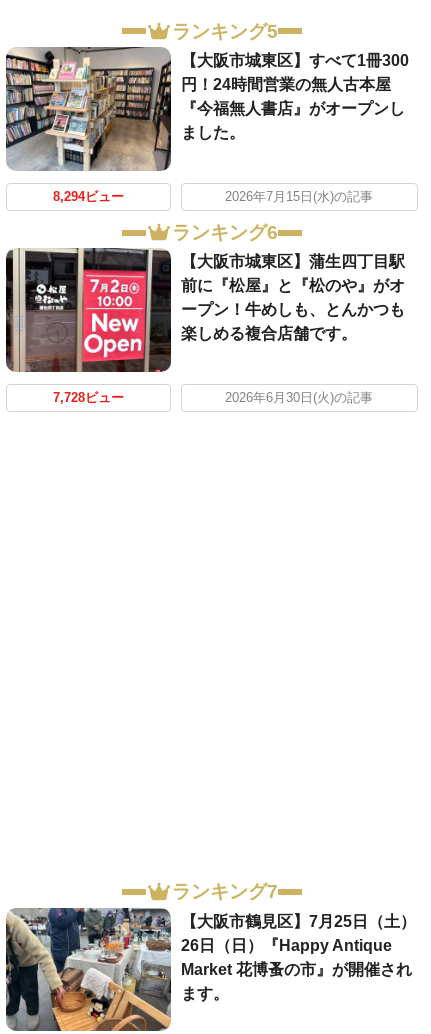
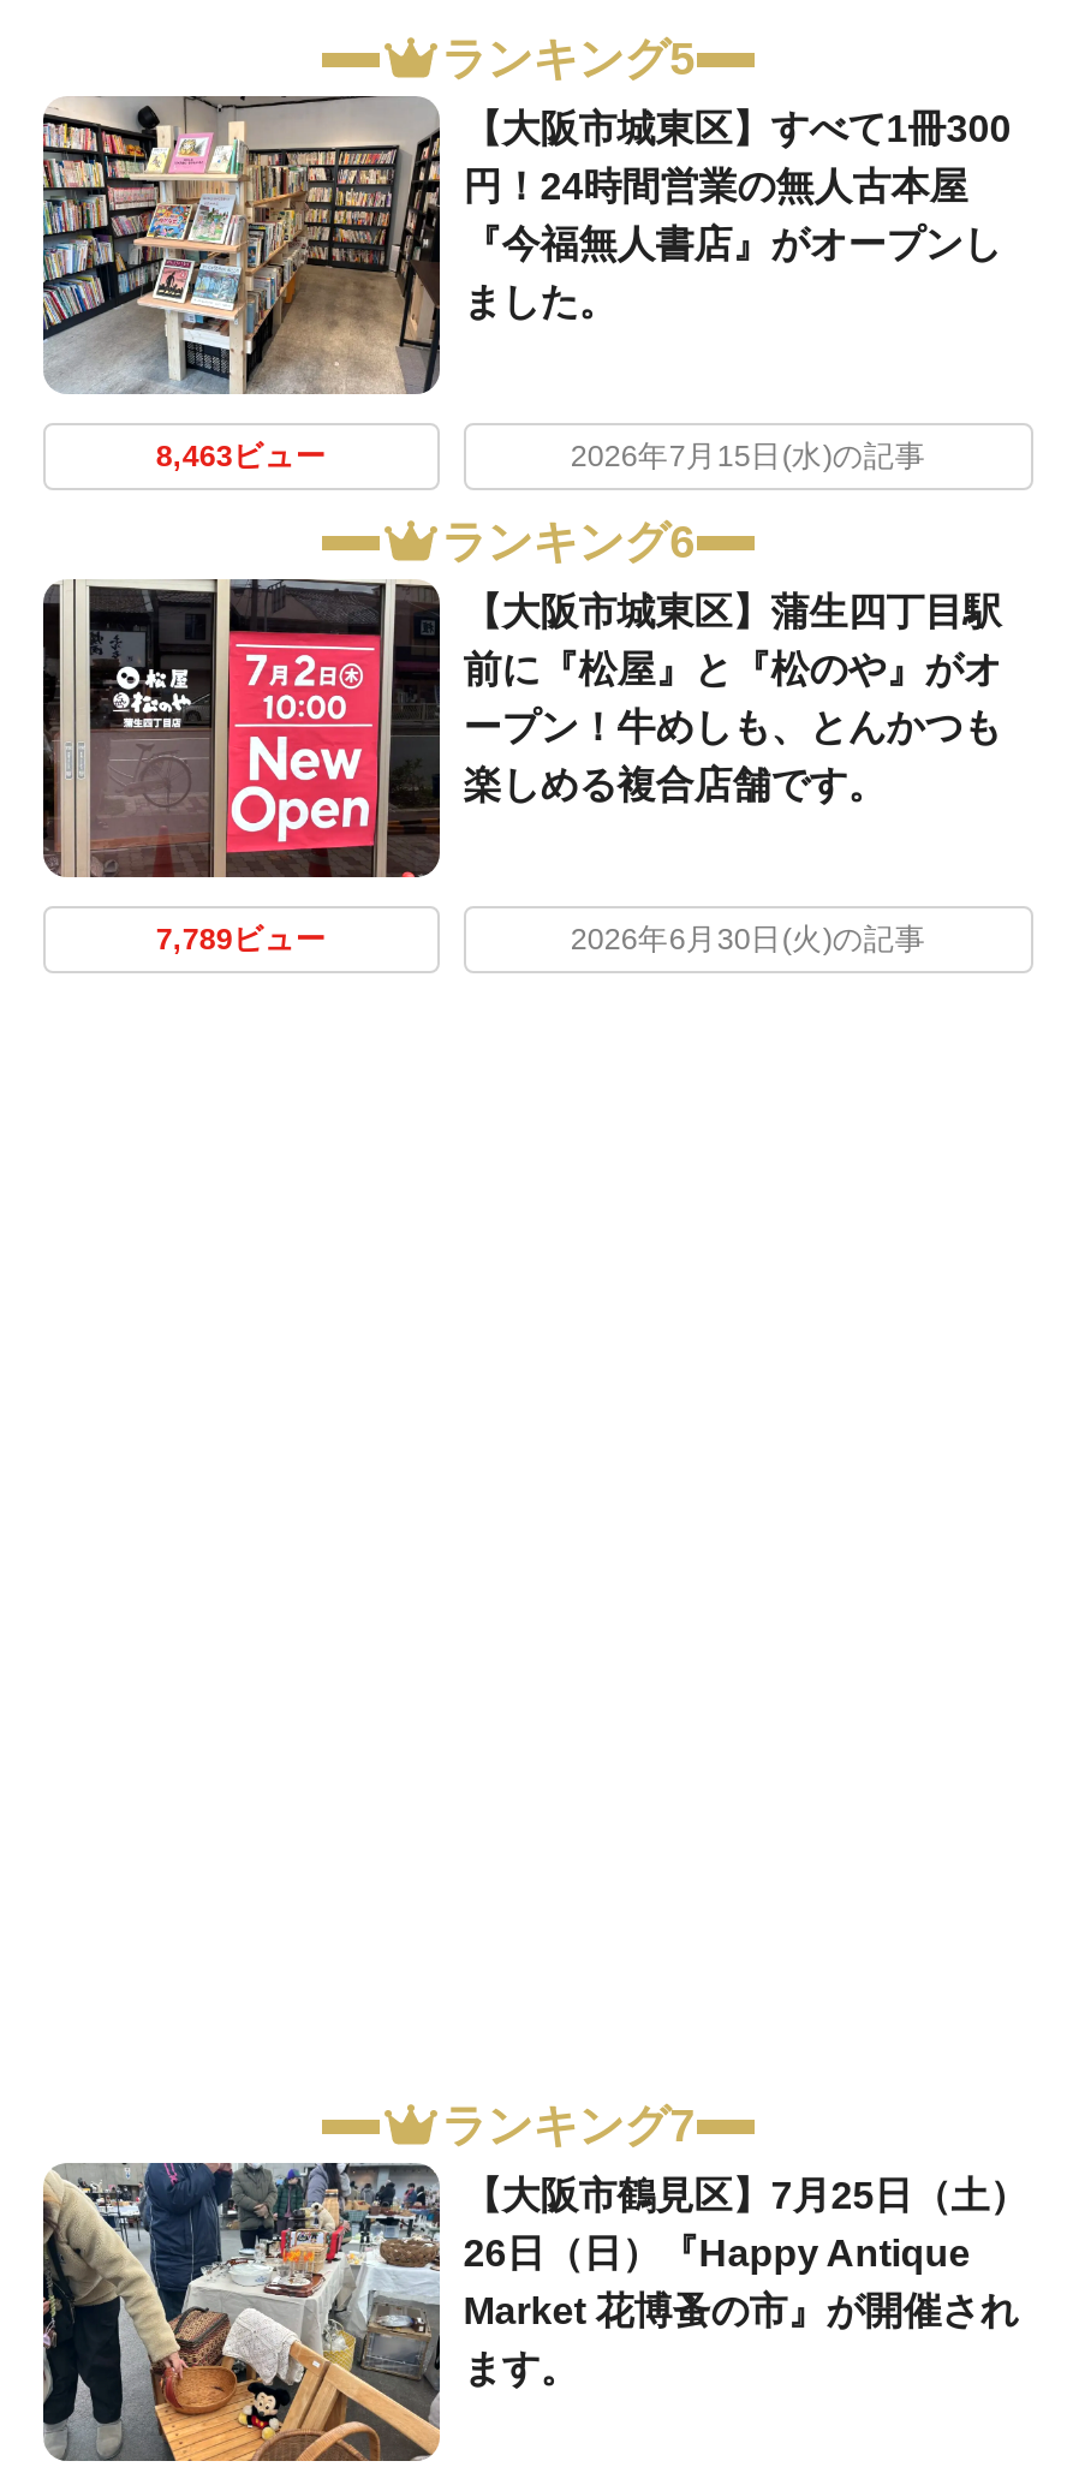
- 8,294ビュー
+ 8,463ビュー

- 7,728ビュー
+ 7,789ビュー
